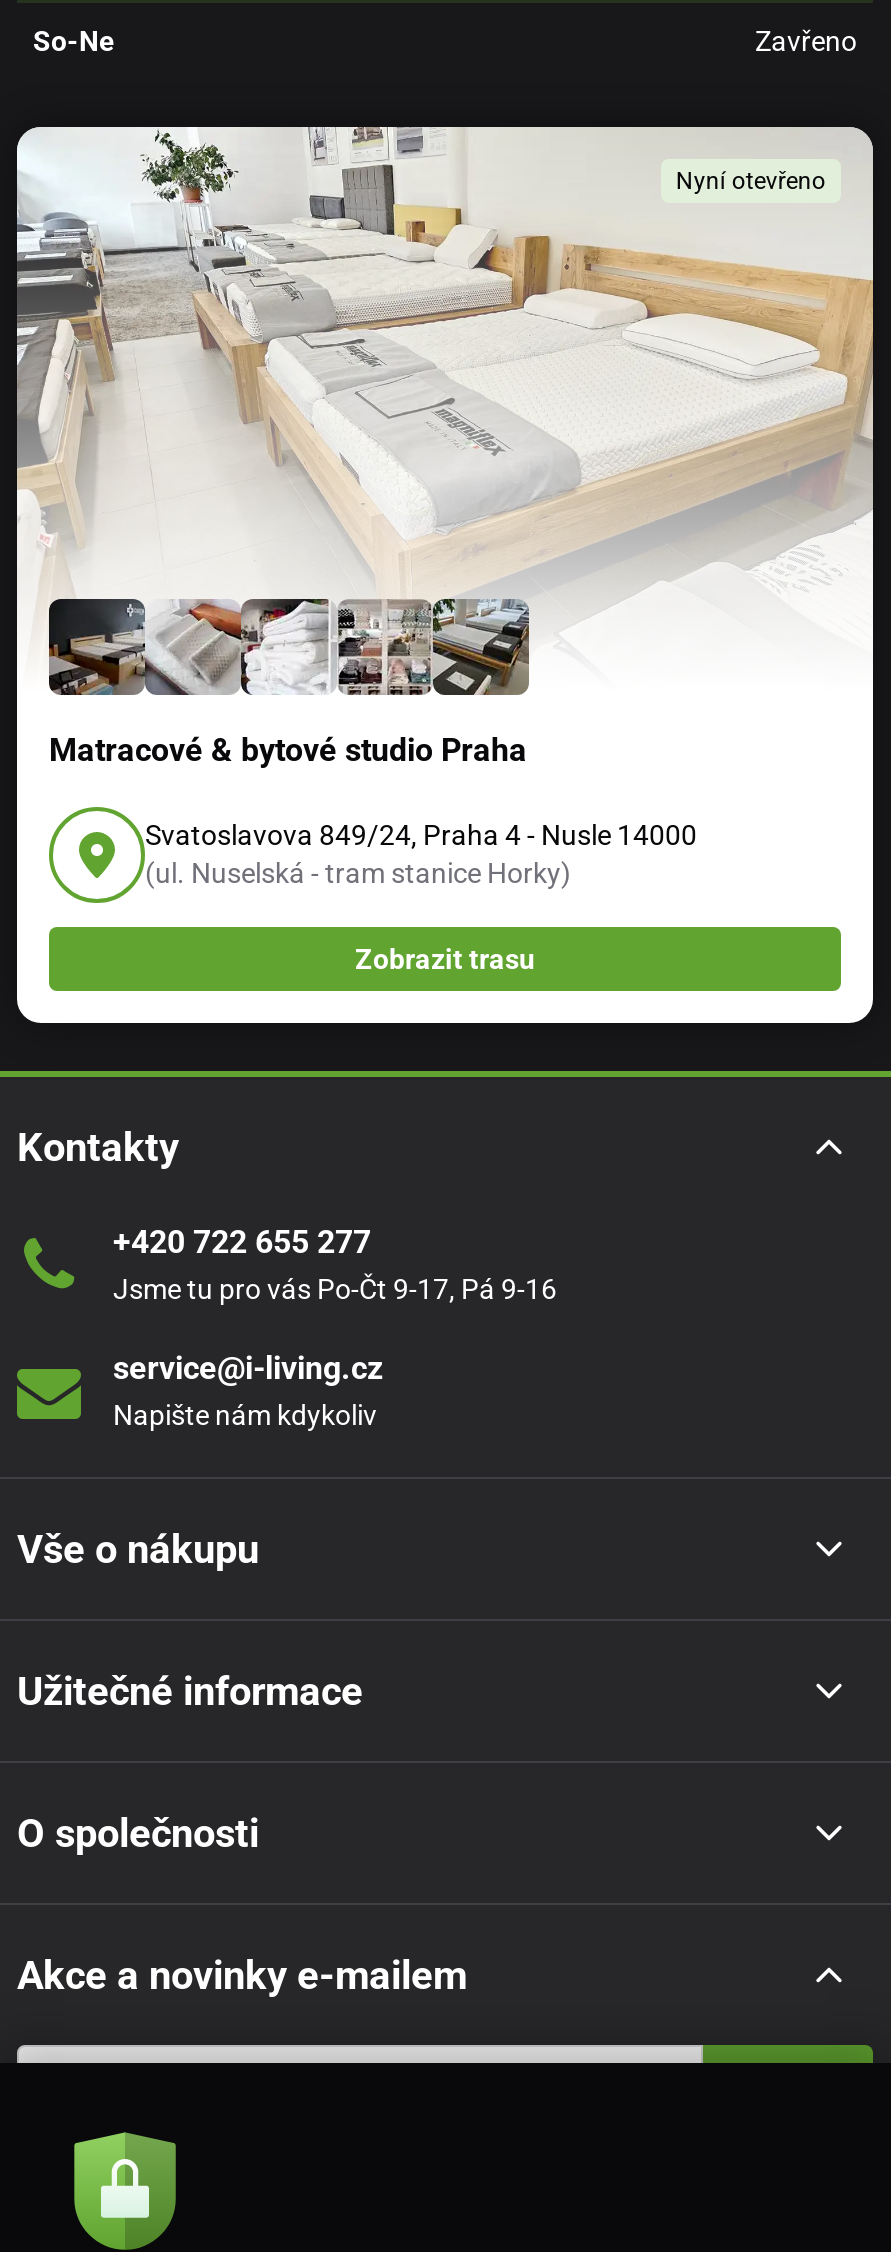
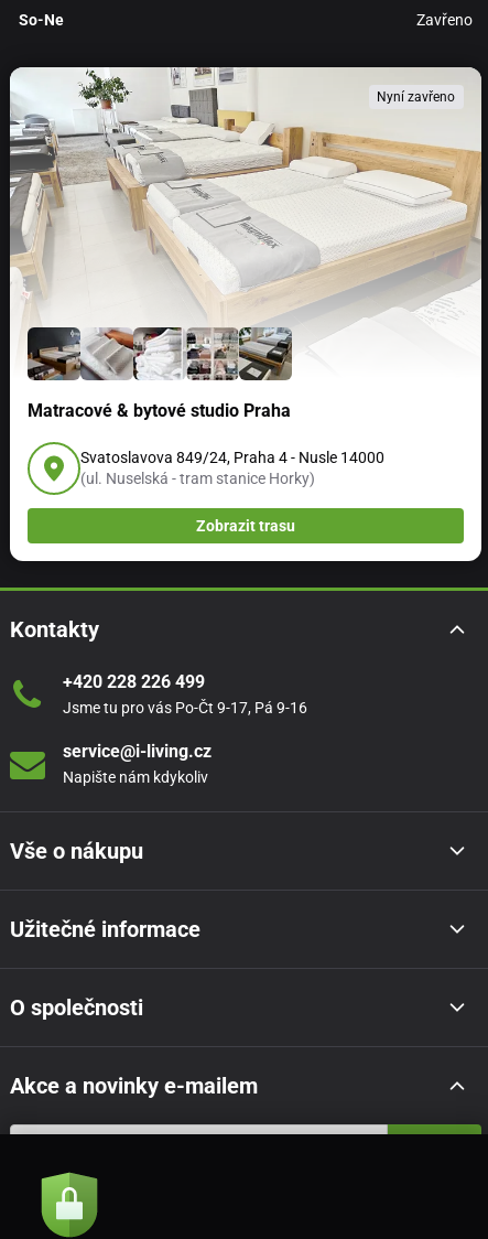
- Nyní otevřeno
+ Nyní zavřeno

- +420 722 655 277
+ +420 228 226 499
